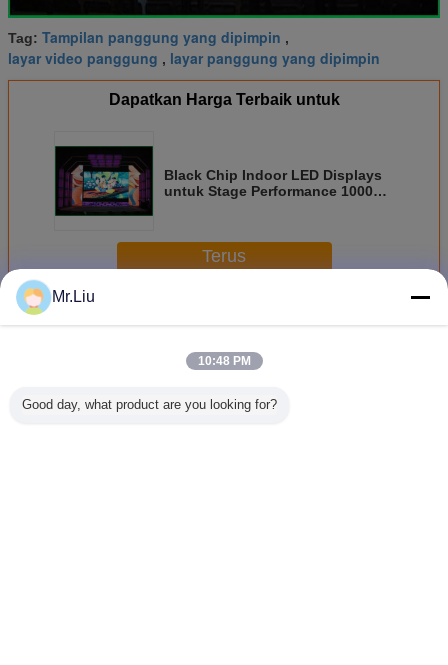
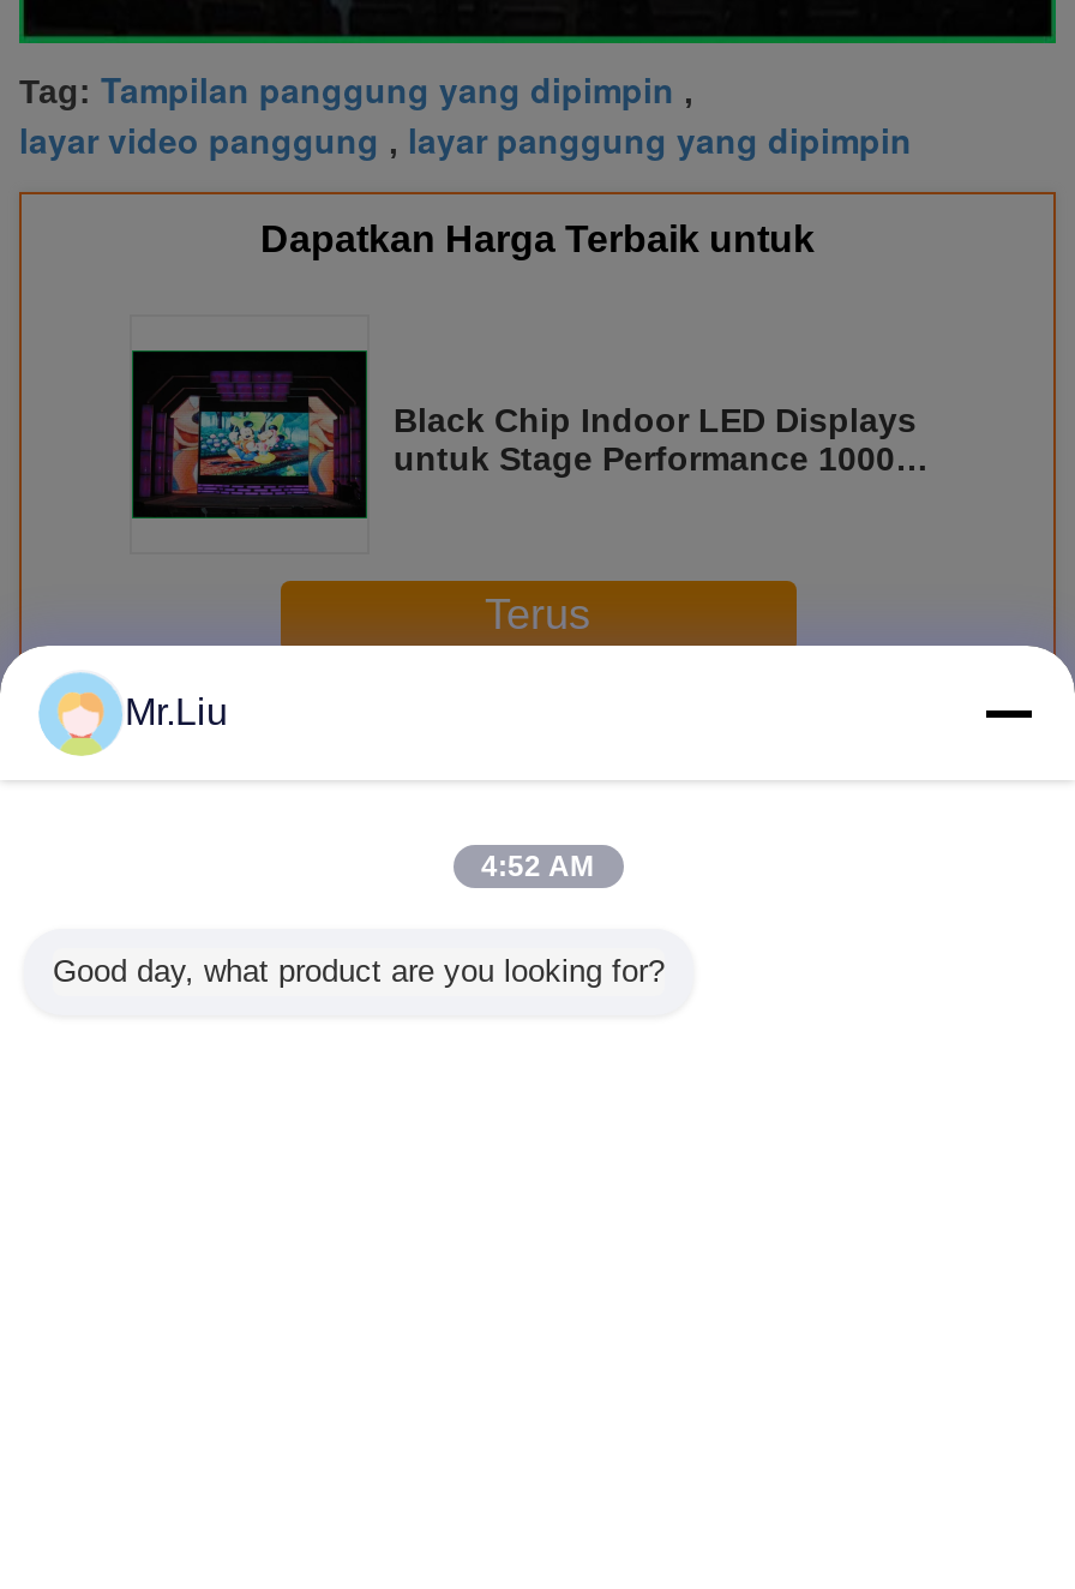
- 10:48 PM
+ 4:52 AM
